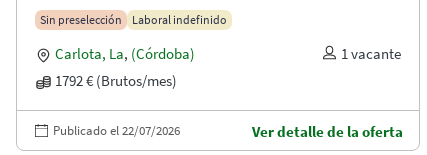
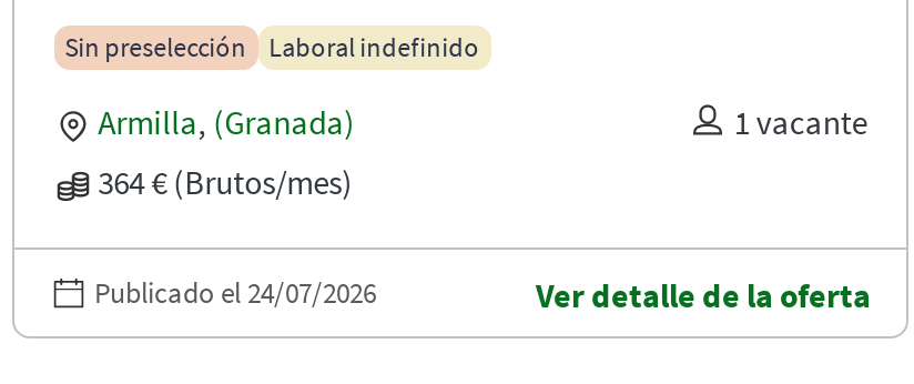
- Carlota, La, (Córdoba)
+ Armilla, (Granada)

- 1792 € (Brutos/mes)
+ 364 € (Brutos/mes)

- Publicado el 22/07/2026
+ Publicado el 24/07/2026
